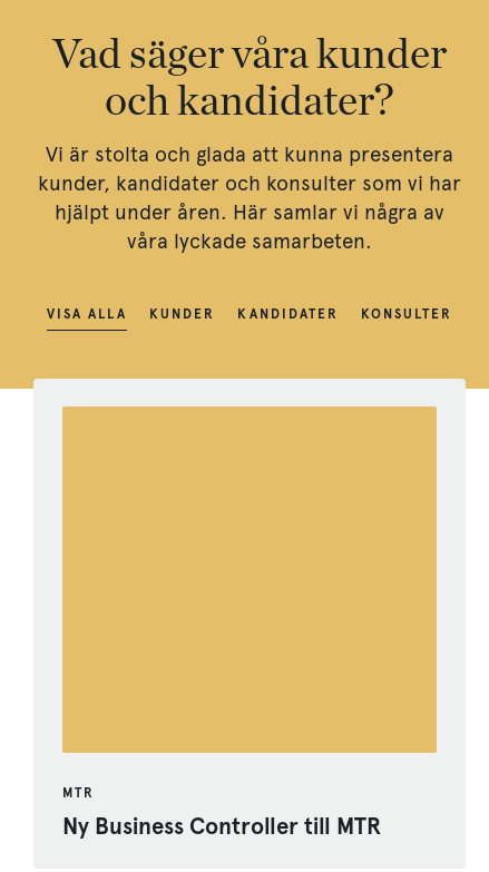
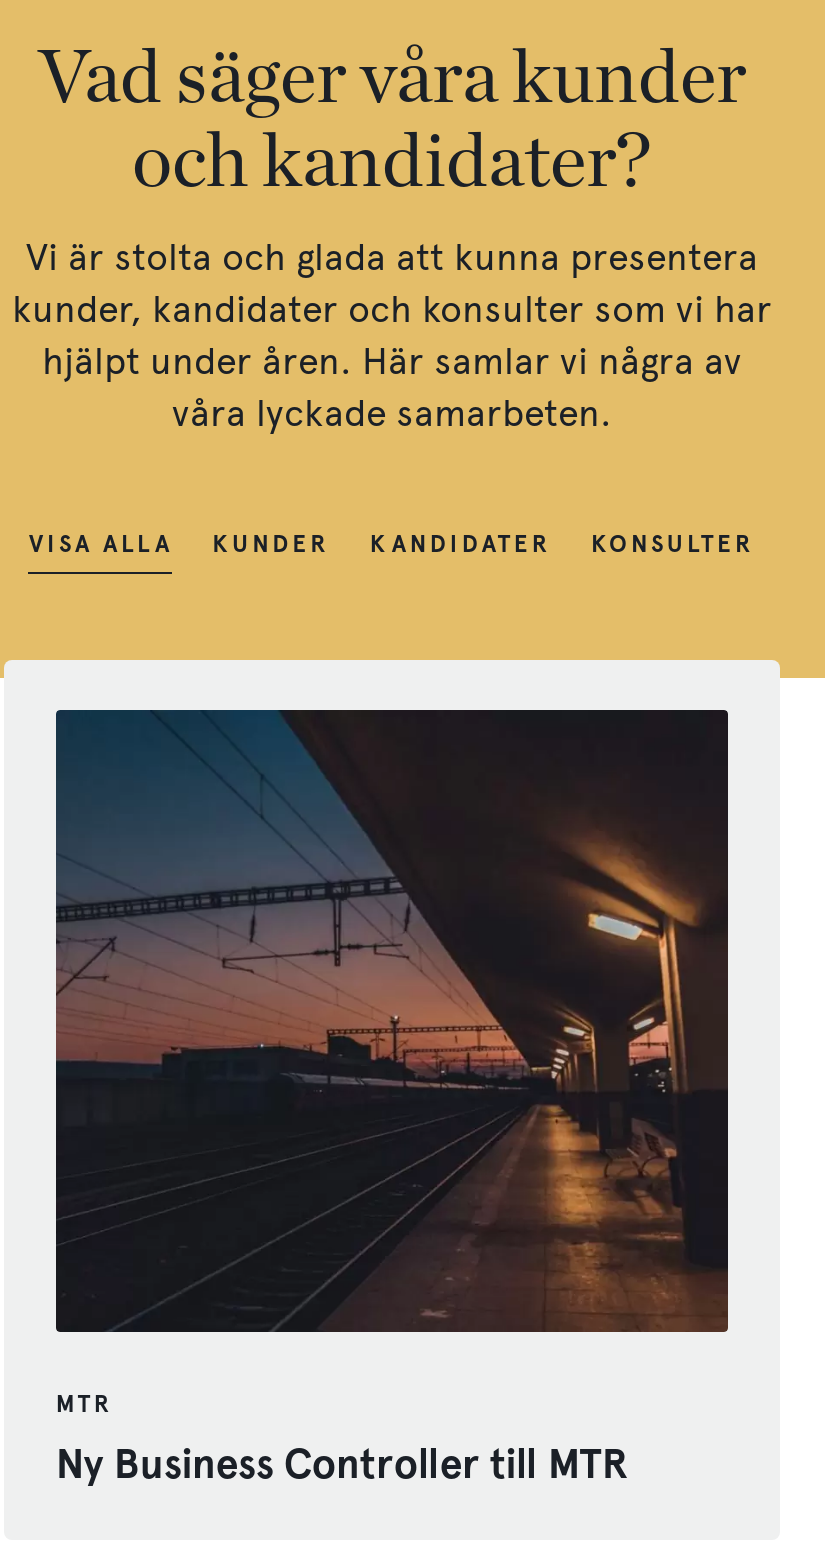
+ [image]
